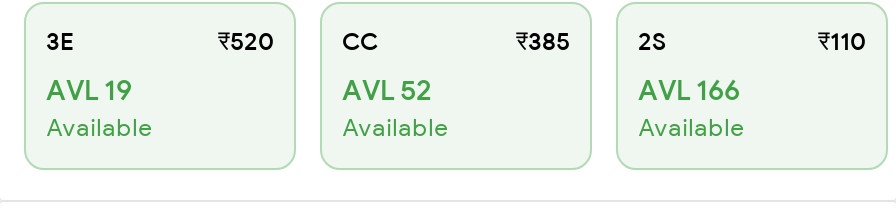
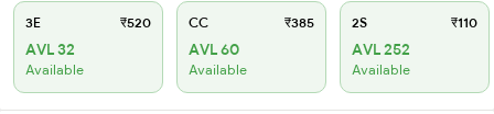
- AVL 19
+ AVL 32

- AVL 52
+ AVL 60

- AVL 166
+ AVL 252
